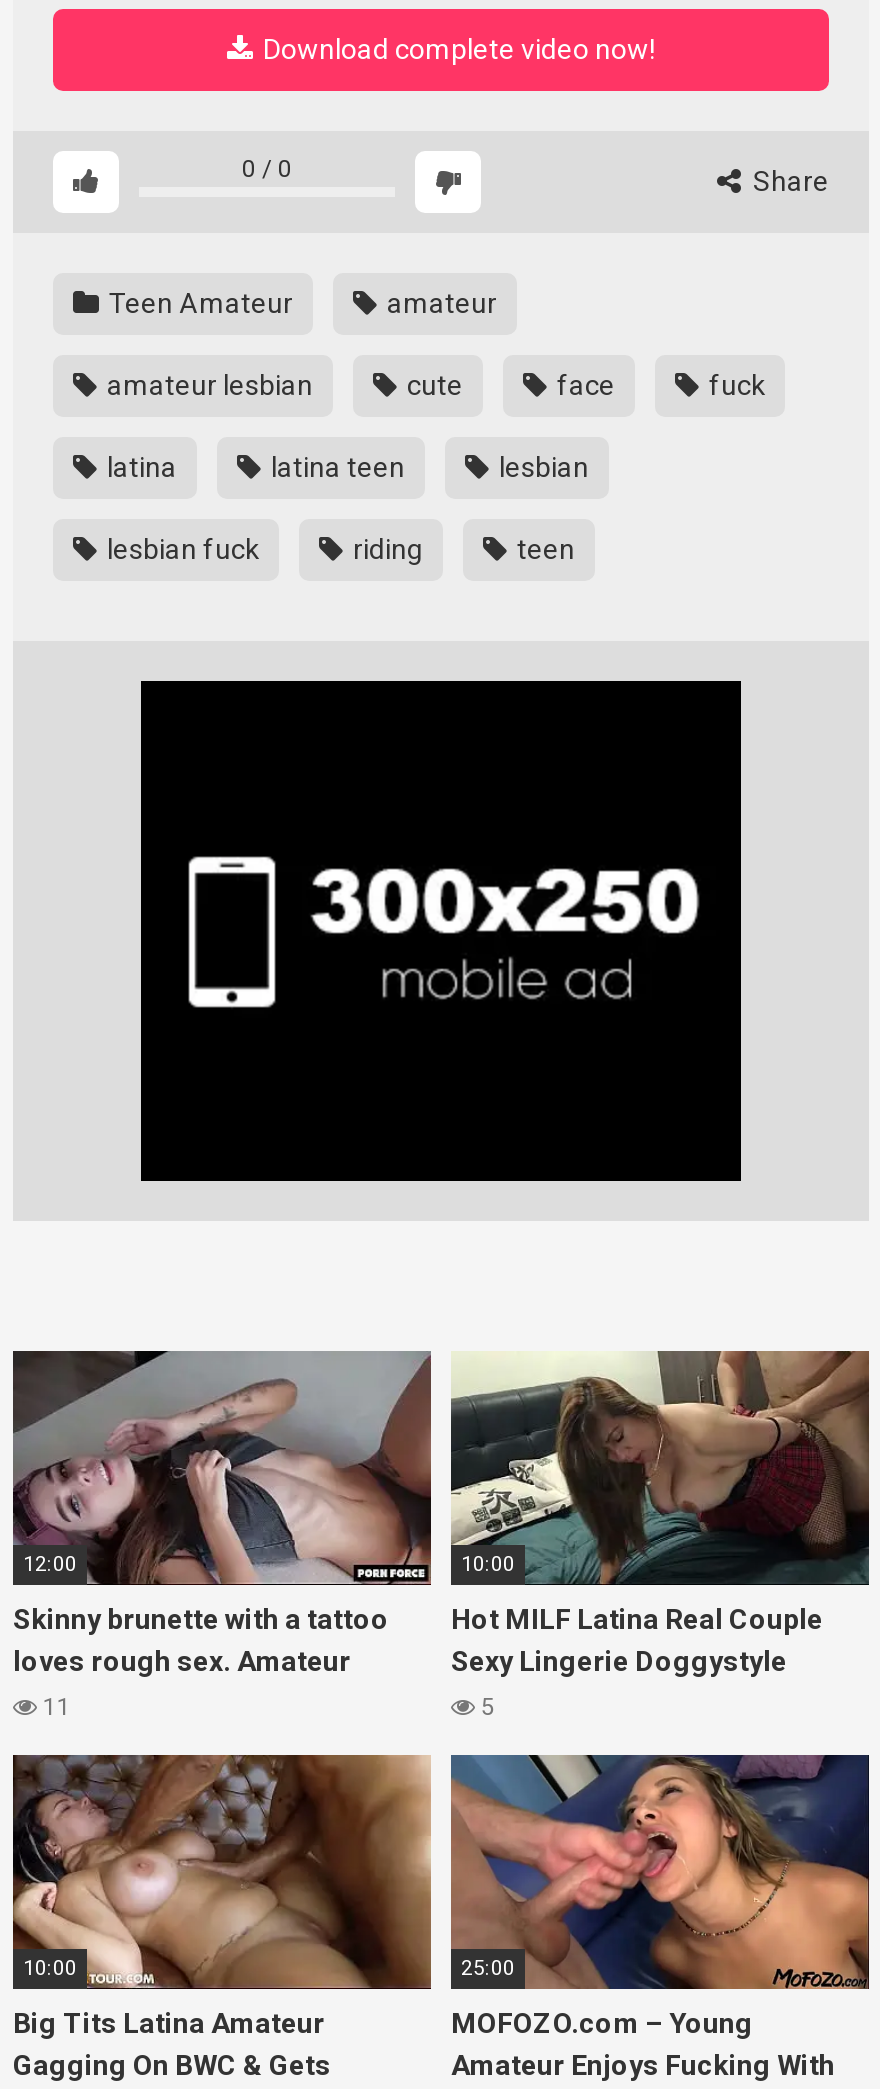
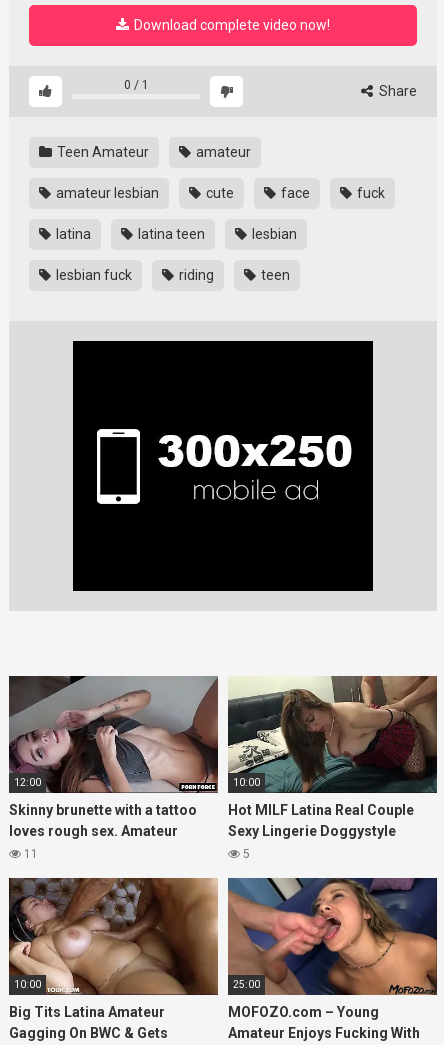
- 0 / 0
+ 0 / 1
